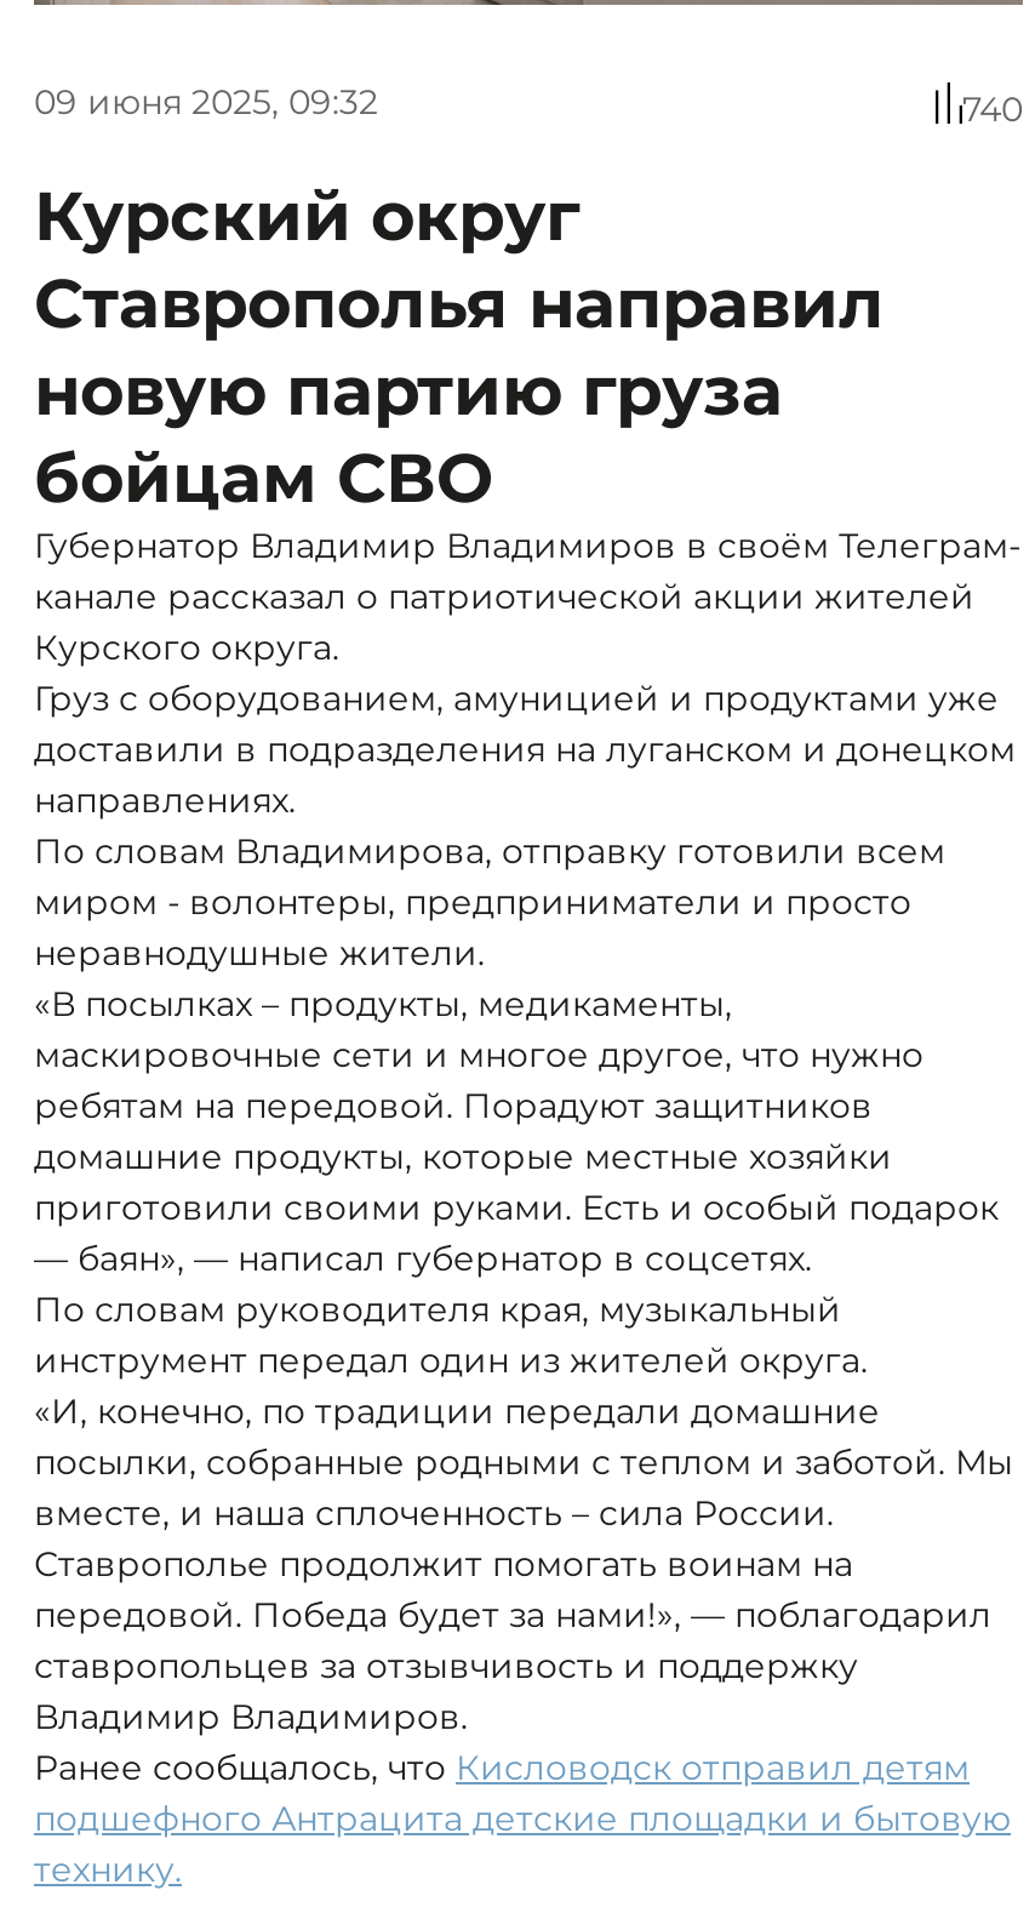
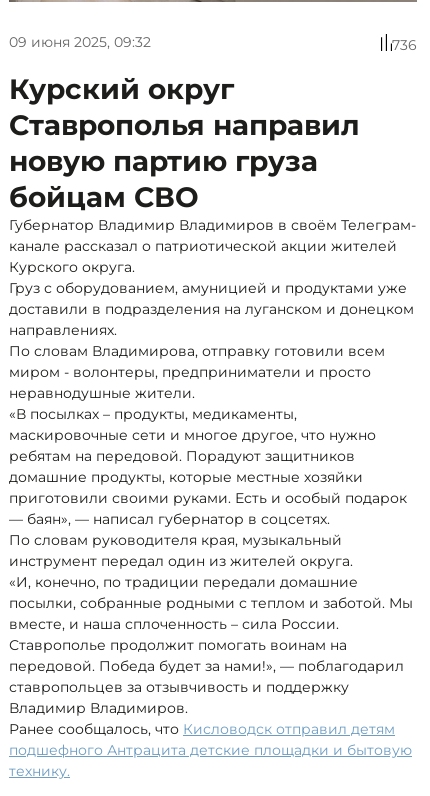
- 740
+ 736
